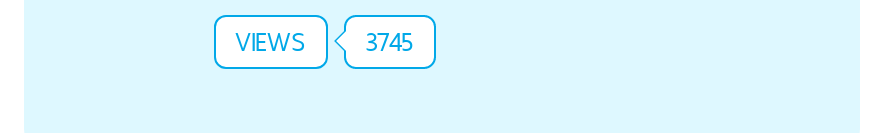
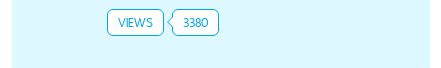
- VIEWS 3745
+ VIEWS 3380
